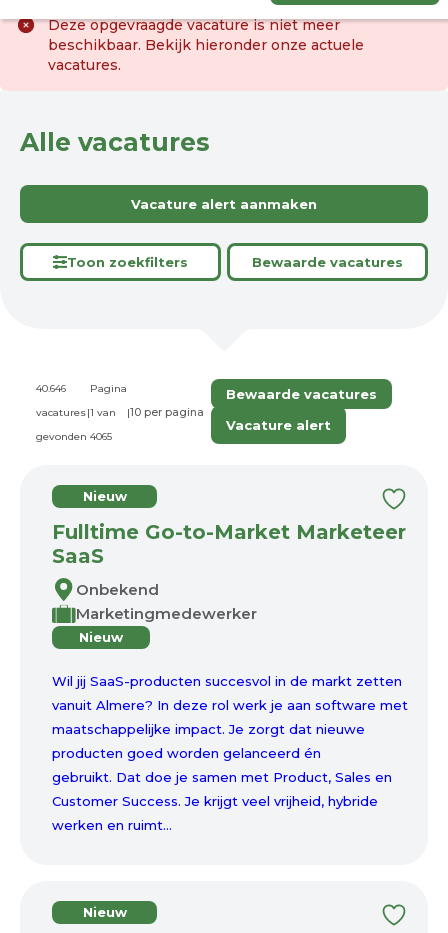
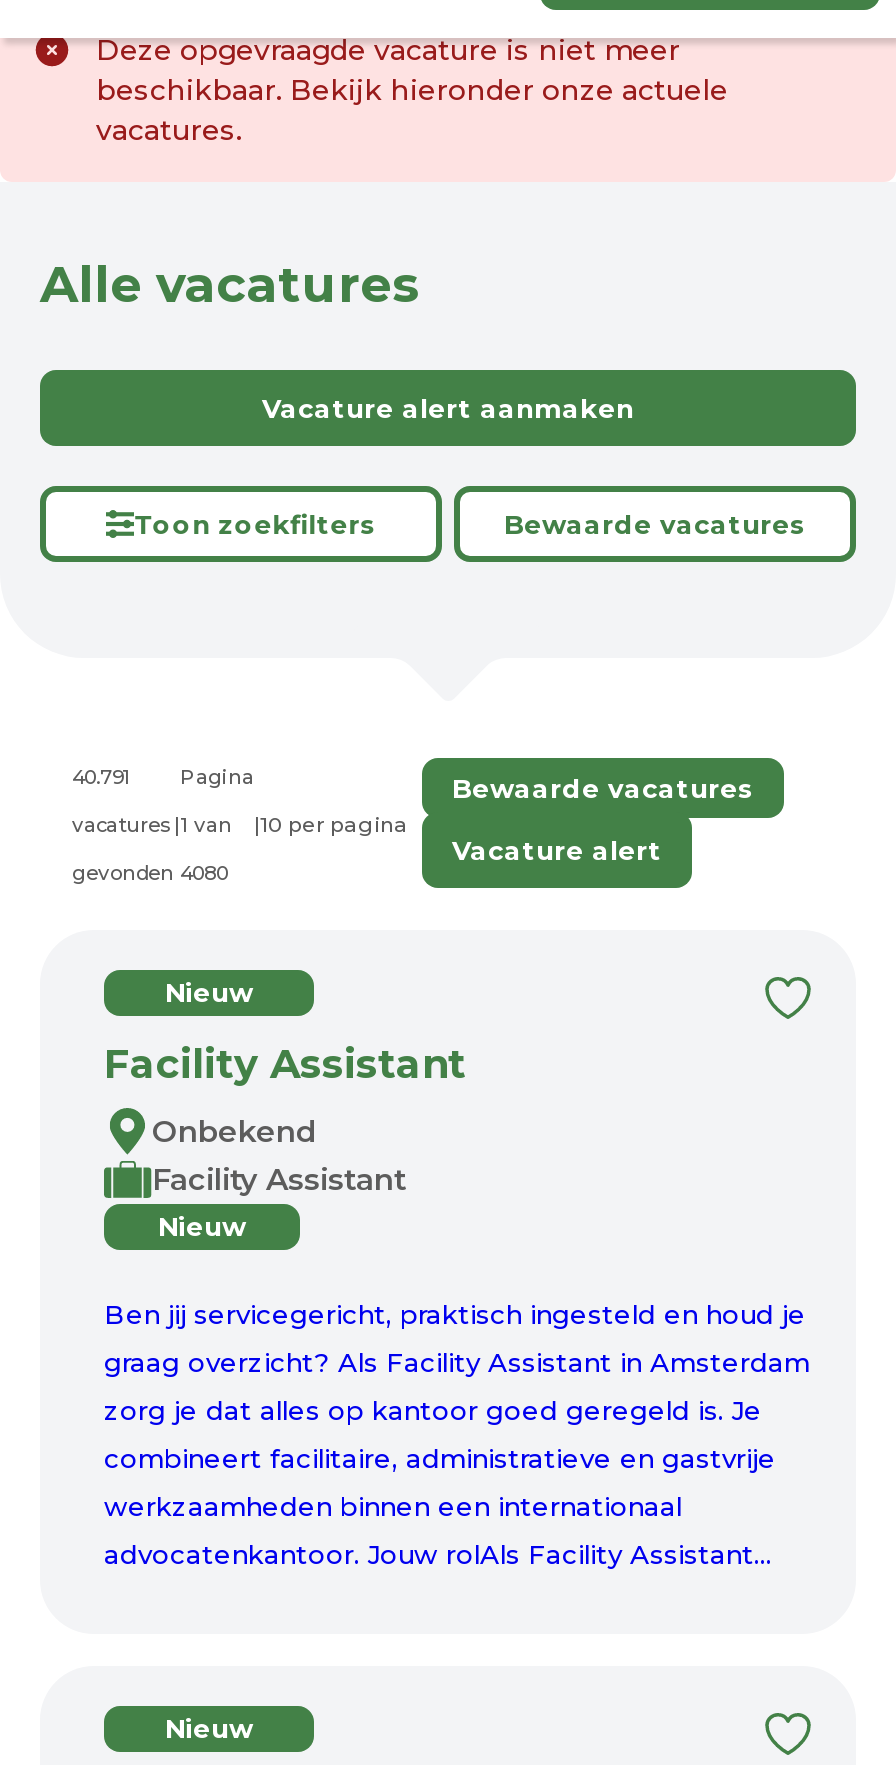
- 40.646 Pagina
+ 40.791 Pagina

- gevonden 4065
+ gevonden 4080

- Fulltime Go-to-Market Marketeer
- SaaS
+ Facility Assistant

- Marketingmedewerker
+ Facility Assistant

- Wil jij SaaS-producten succesvol in de markt zetten
- vanuit Almere? In deze rol werk je aan software met
- maatschappelijke impact. Je zorgt dat nieuwe
- producten goed worden gelanceerd én
- gebruikt. Dat doe je samen met Product, Sales en
- Customer Success. Je krijgt veel vrijheid, hybride
- werken en ruimt...
+ Ben jij servicegericht, praktisch ingesteld en houd je
+ graag overzicht? Als Facility Assistant in Amsterdam
+ zorg je dat alles op kantoor goed geregeld is. Je
+ combineert facilitaire, administratieve en gastvrije
+ werkzaamheden binnen een internationaal
+ advocatenkantoor. Jouw rolAls Facility Assistant...
